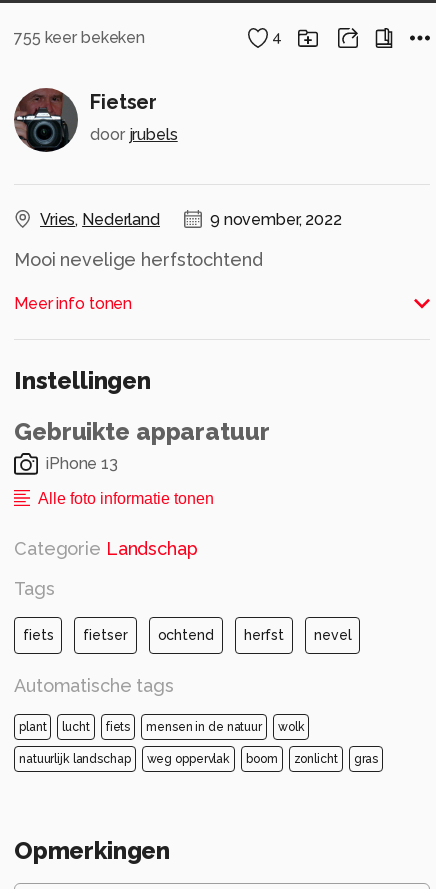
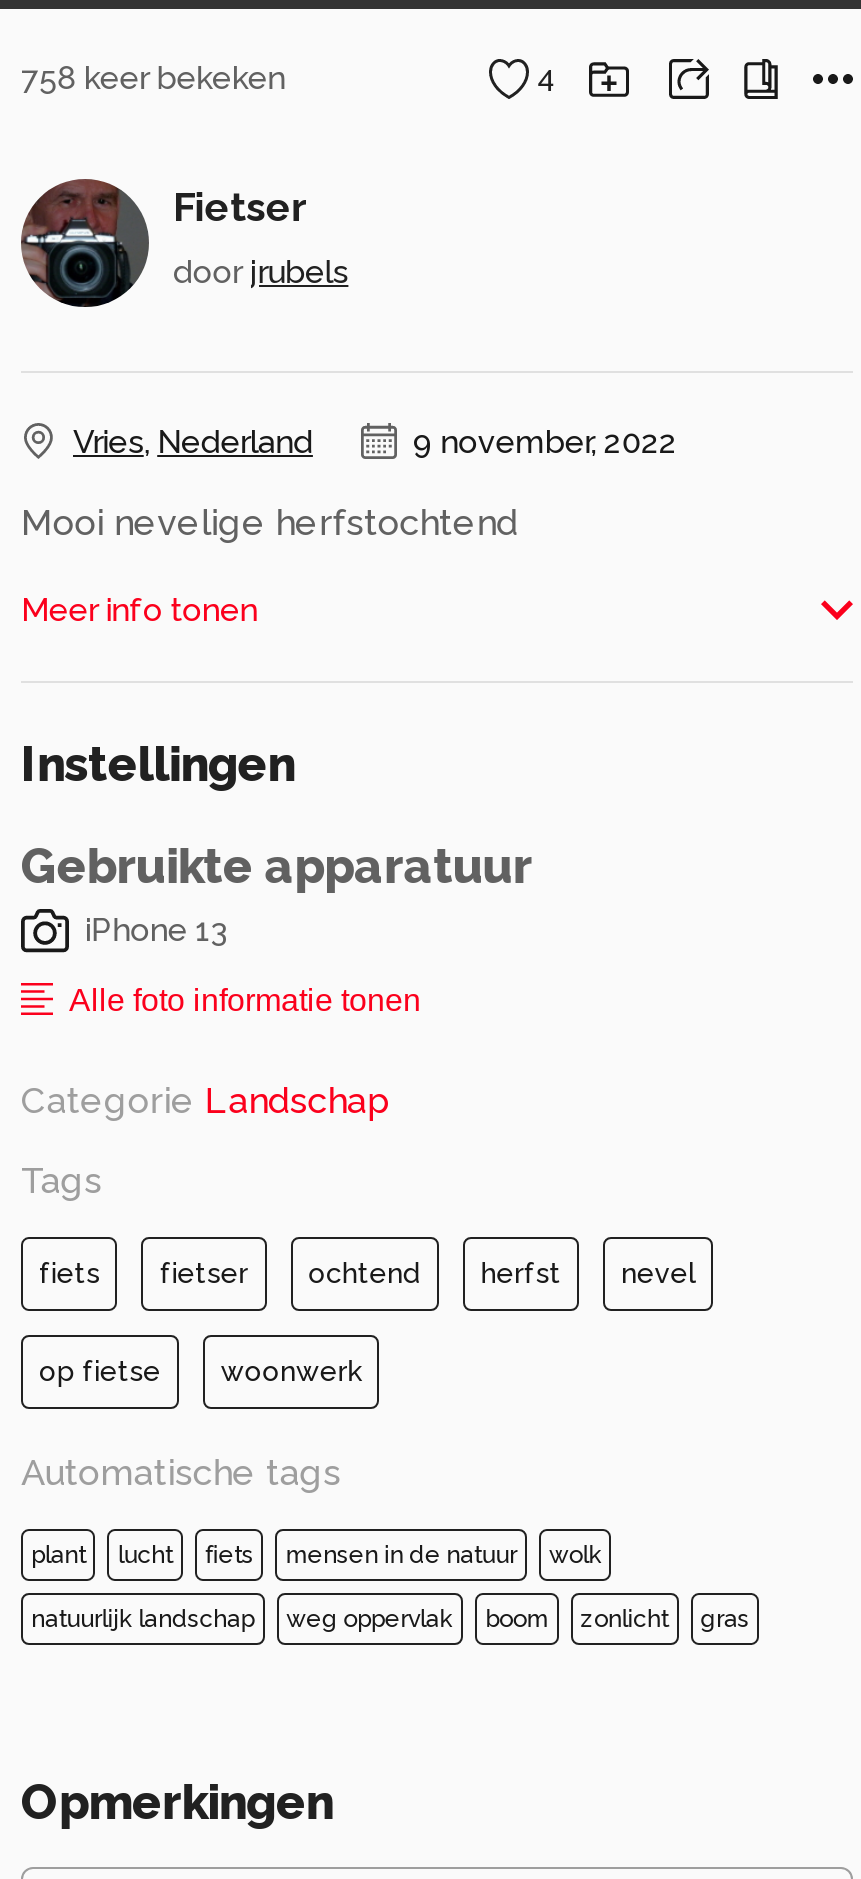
- 755 keer bekeken
+ 758 keer bekeken

+ op fietse
+ woonwerk
